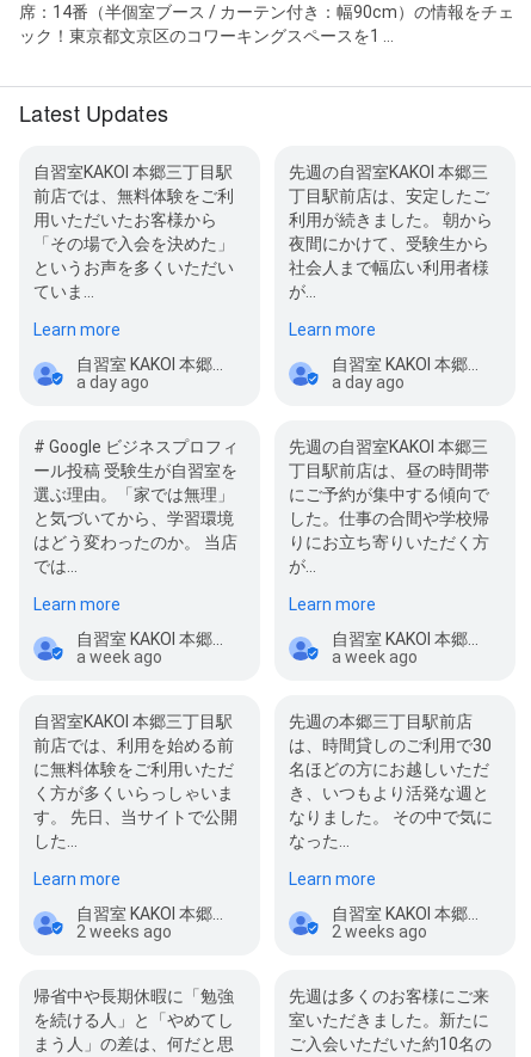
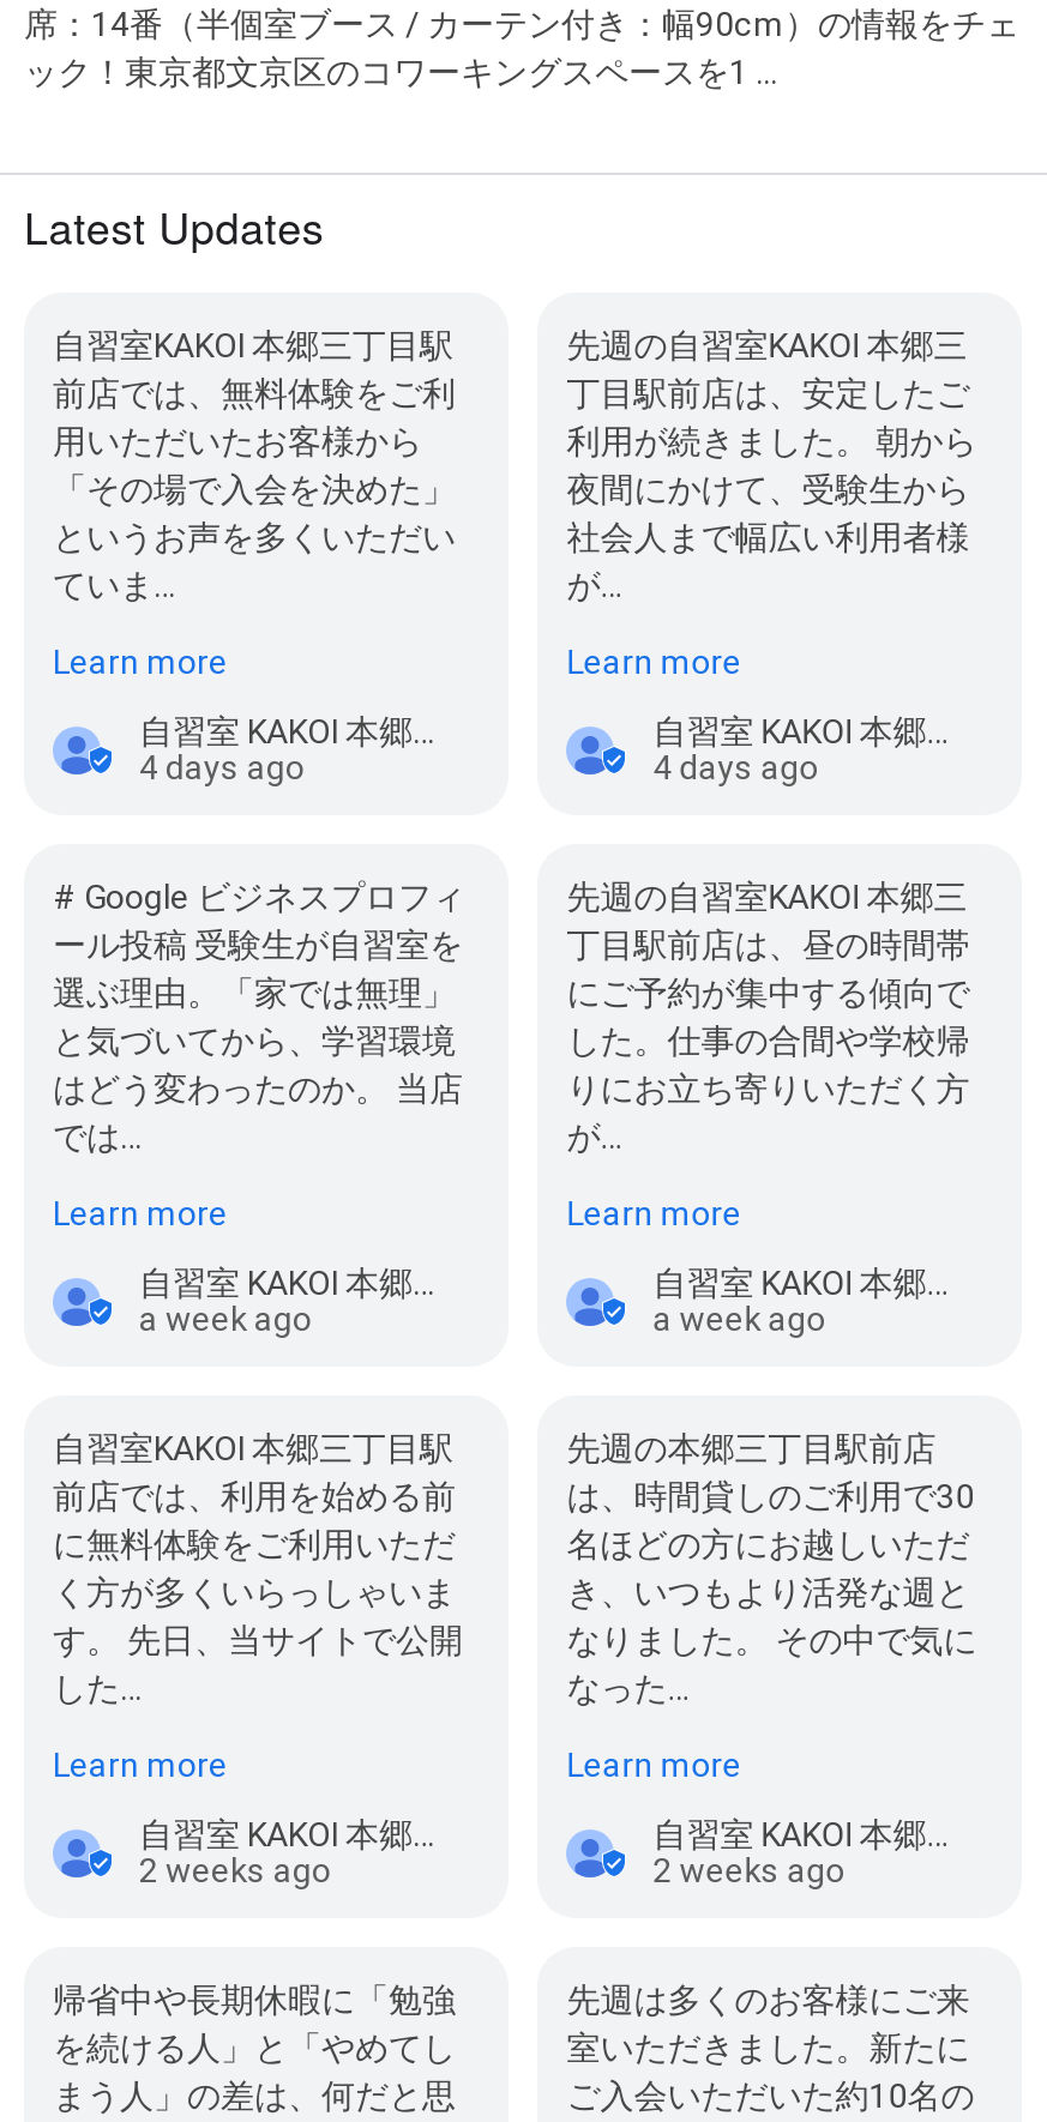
- a day ago
+ 4 days ago

- a day ago
+ 4 days ago
